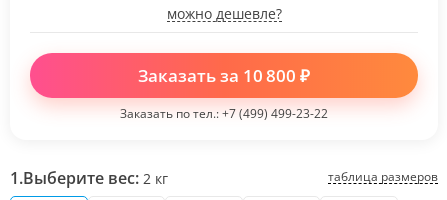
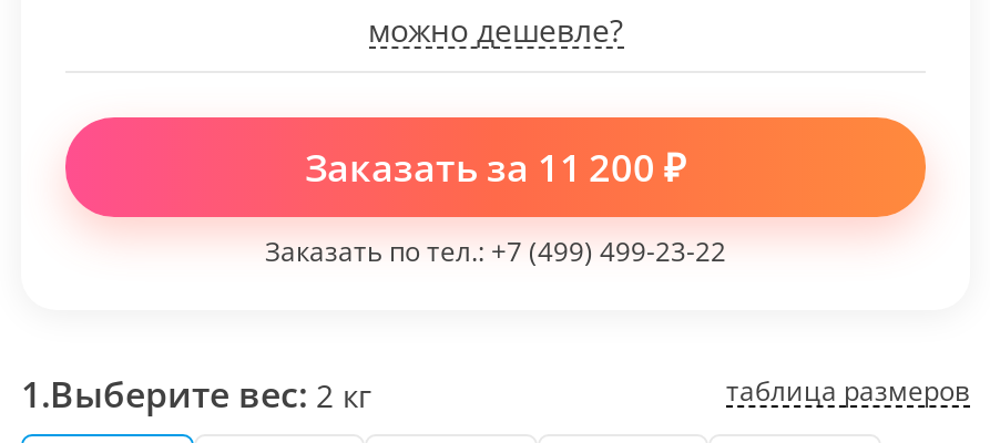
- Заказать за 10 800 ₽
+ Заказать за 11 200 ₽
